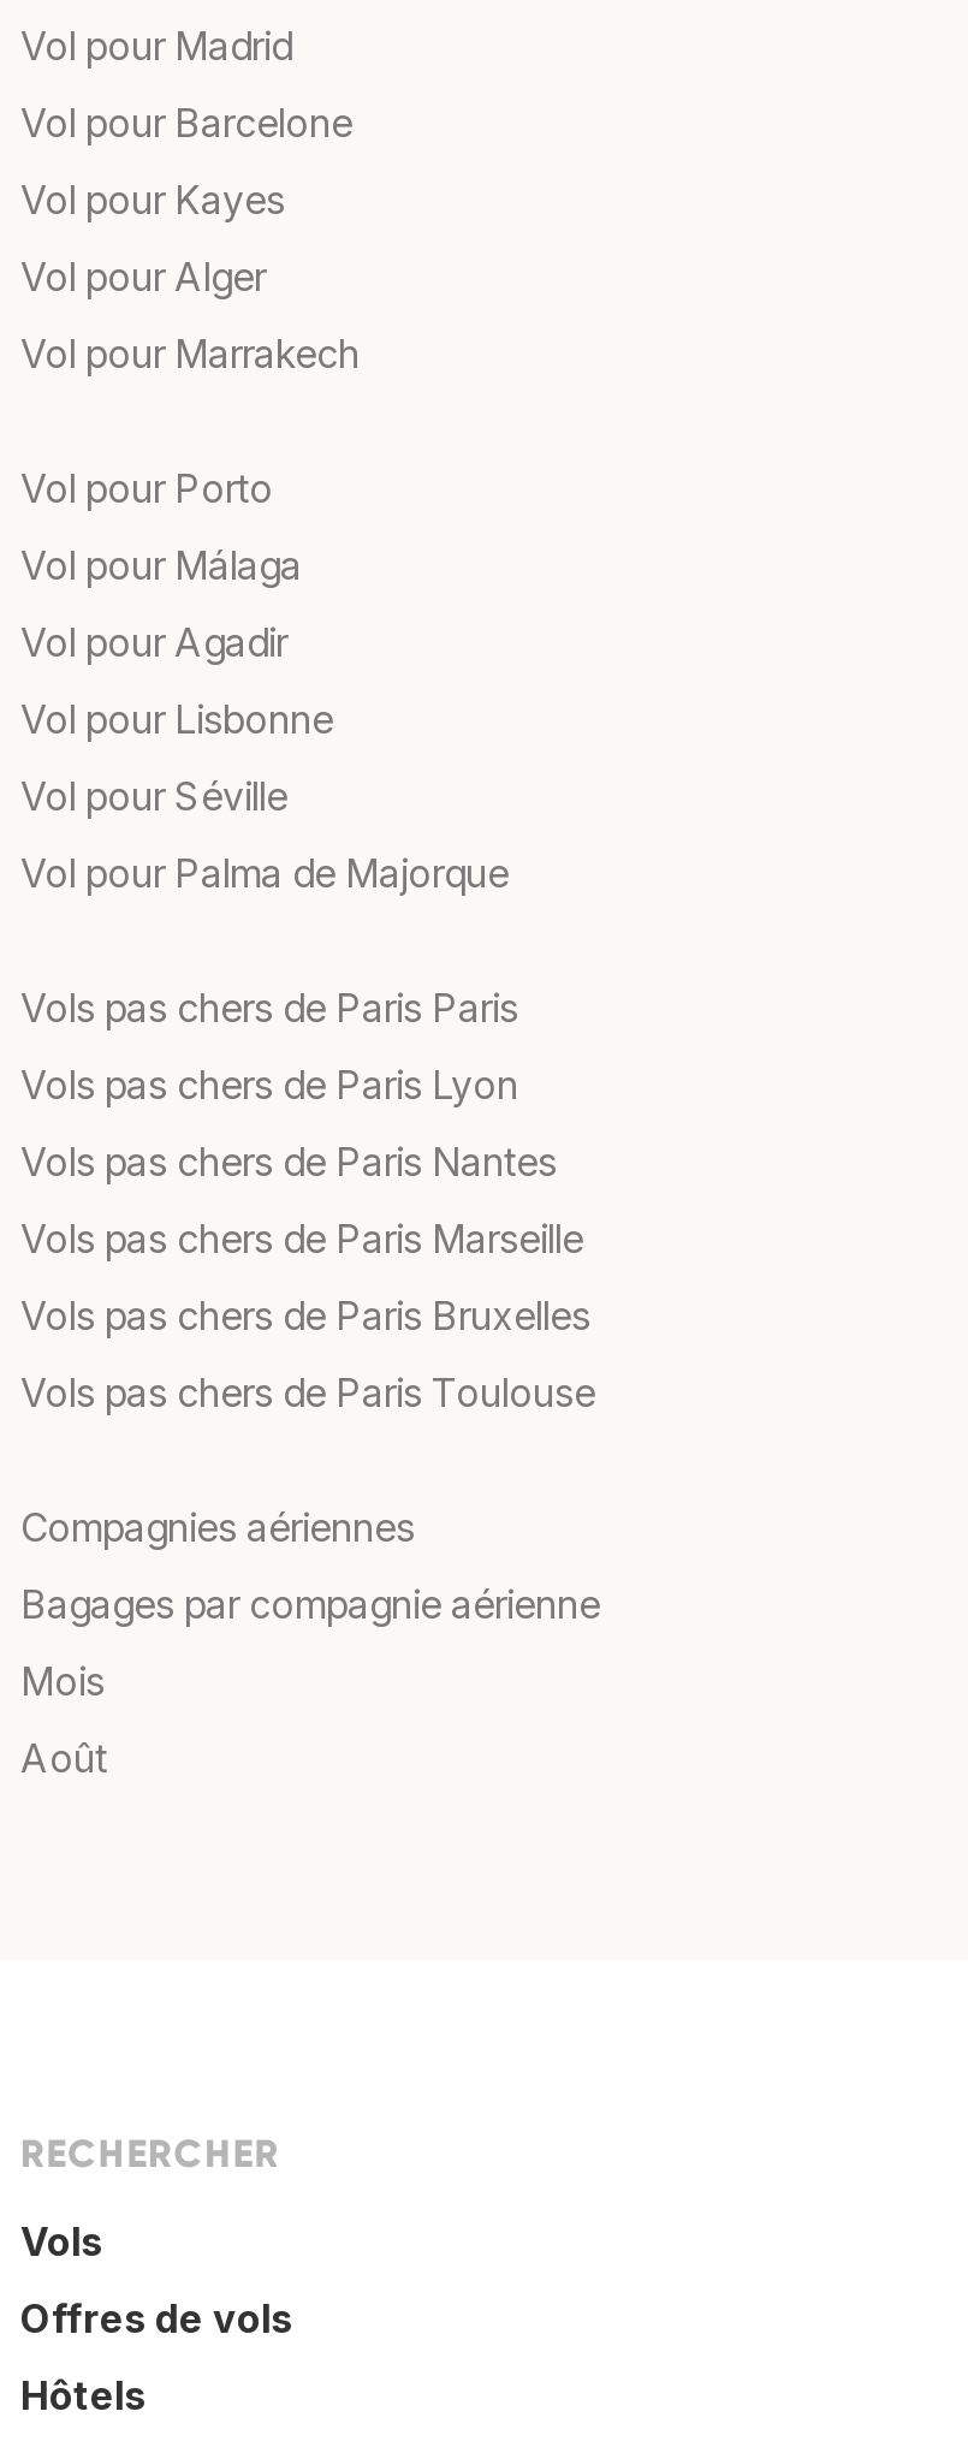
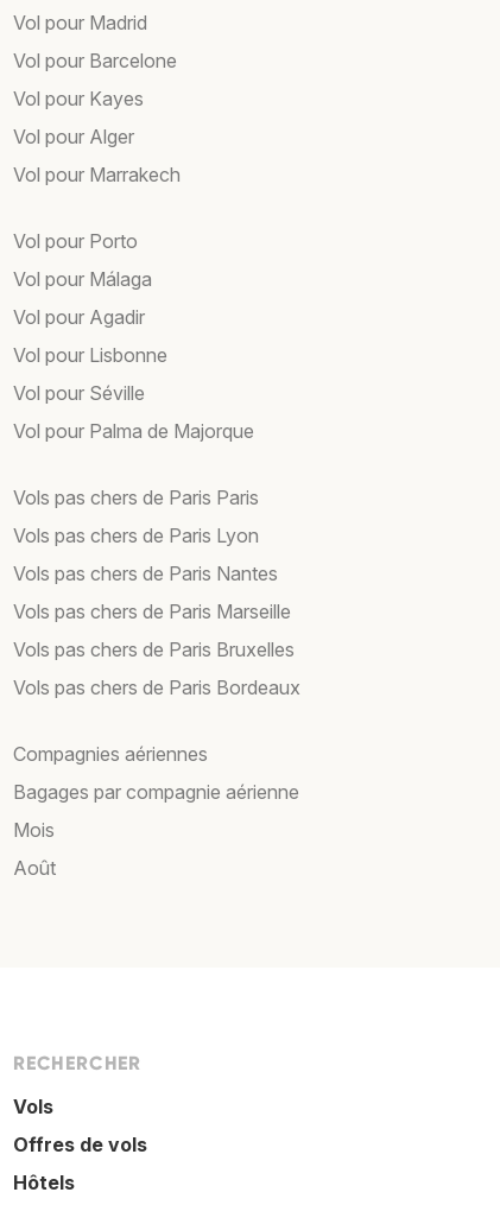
- Vols pas chers de Paris Toulouse
+ Vols pas chers de Paris Bordeaux
